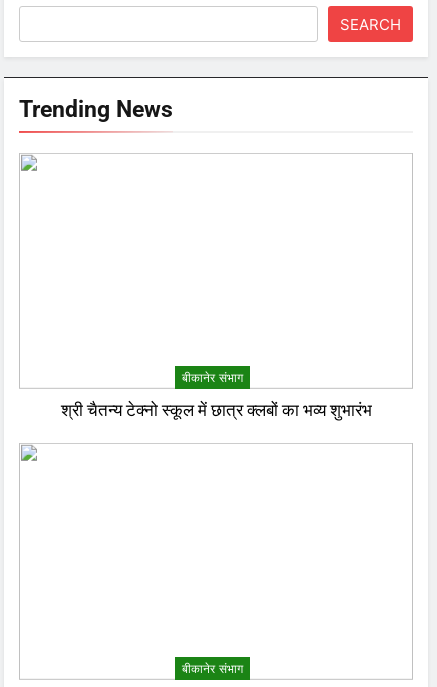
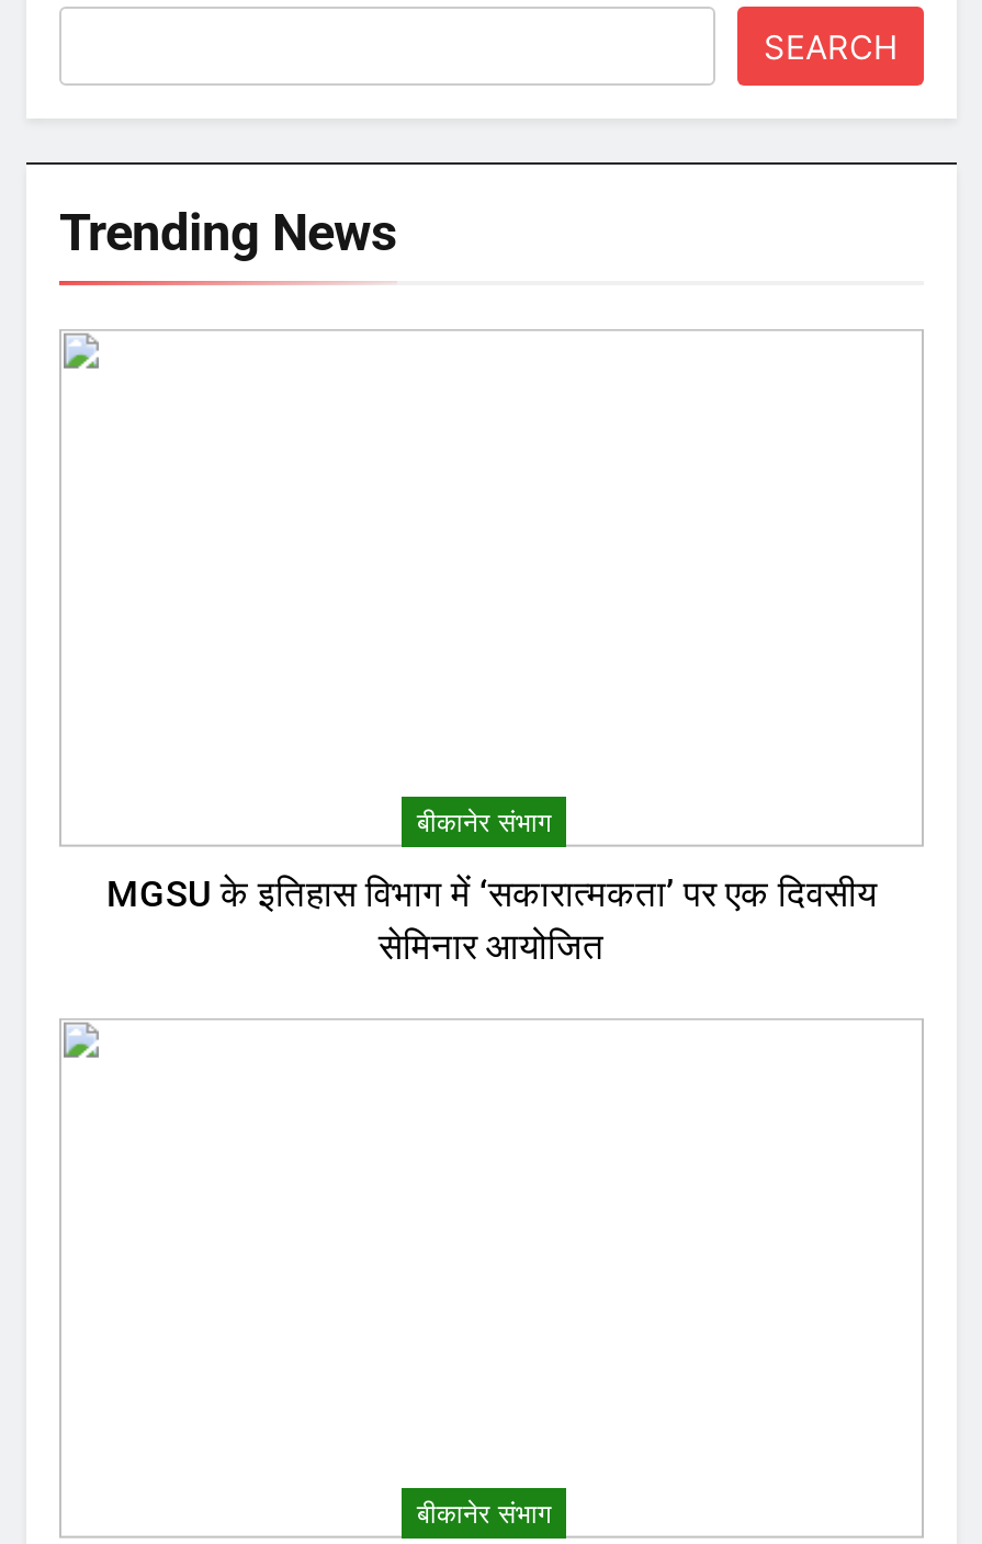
- श्री चैतन्य टेक्नो स्कूल में छात्र क्लबों का भव्य शुभारंभ
+ MGSU के इतिहास विभाग में ‘सकारात्मकता’ पर एक दिवसीय
+ सेमिनार आयोजित
